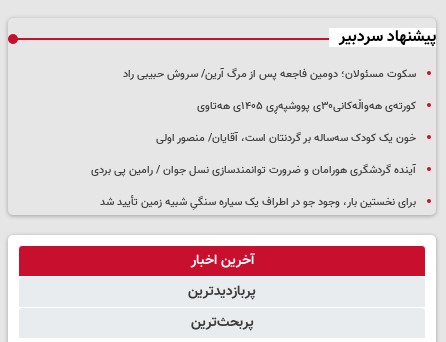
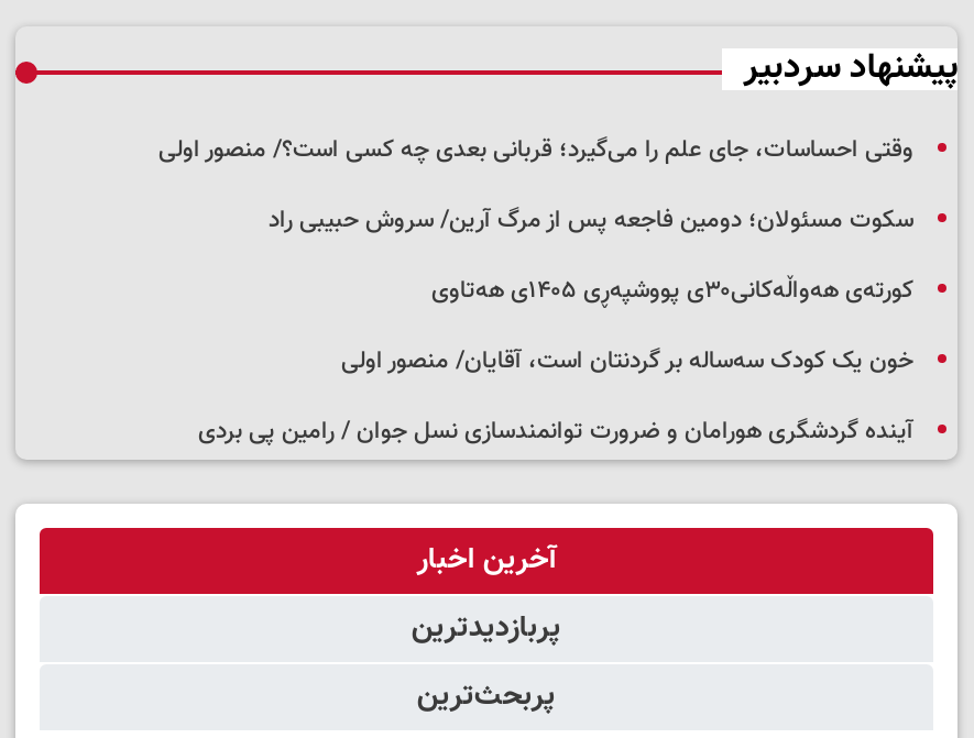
+ وقتی احساسات، جای علم را می‌گیرد؛ قربانی بعدی چه کسی است؟/ منصور اولی

moved down: سکوت مسئولان؛ دومین فاجعه پس از مرگ آرین/ سروش حبیبی راد | خون یک کودک سه‌ساله بر گردنتان است، آقایان/ منصور اولی | آینده گردشگری هورامان و ضرورت توانمندسازی نسل جوان / رامین پی بردی

- برای نخستین بار، وجود جو در اطراف یک سیاره سنگیِ شبیه زمین تأیید شد
